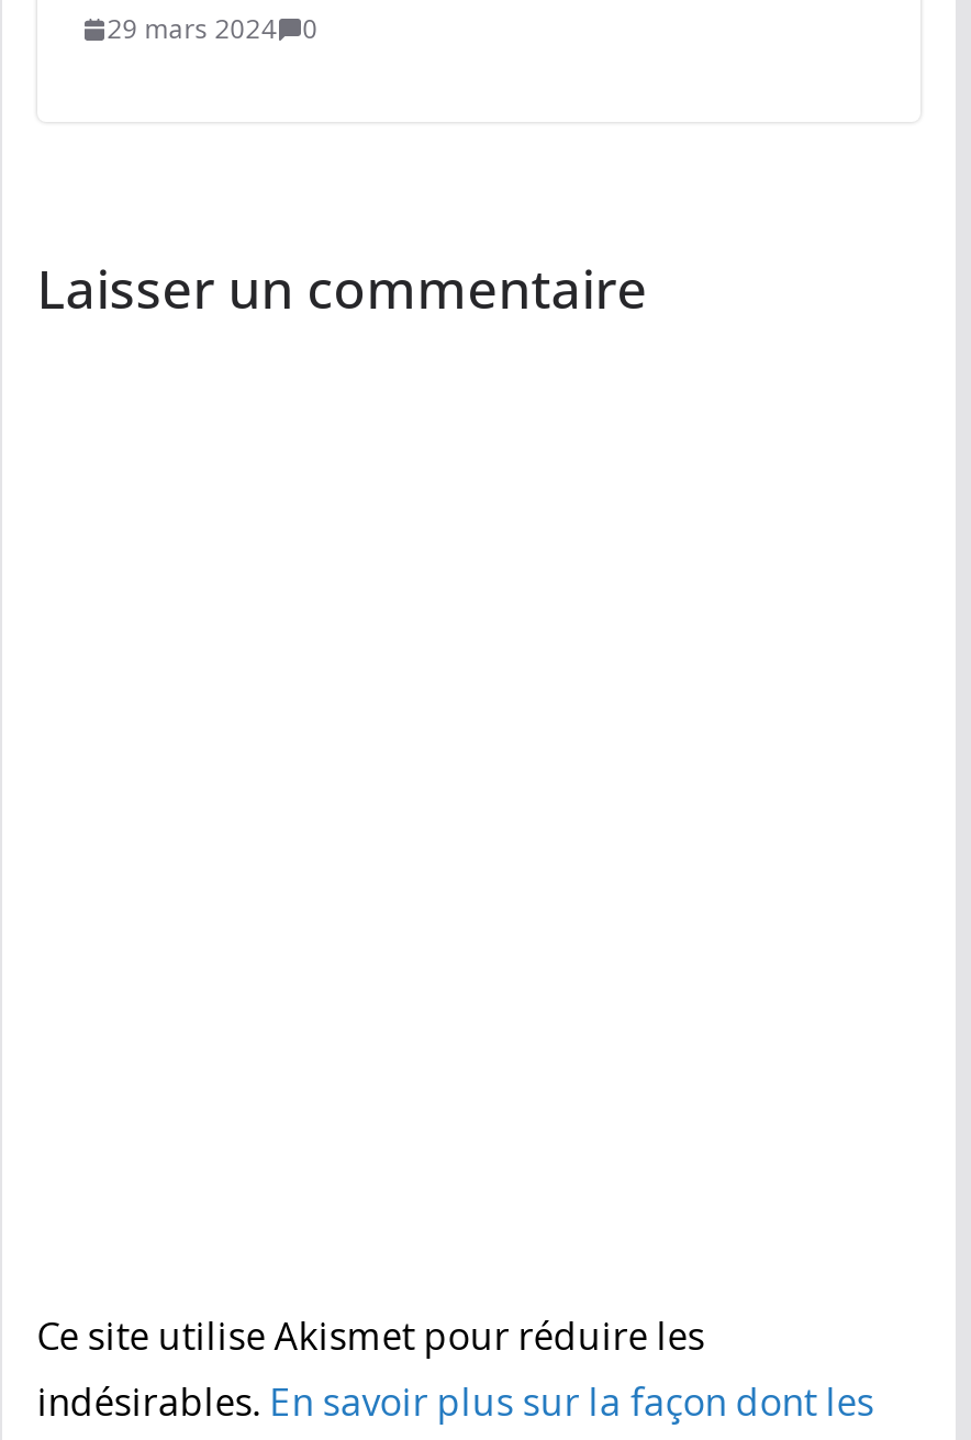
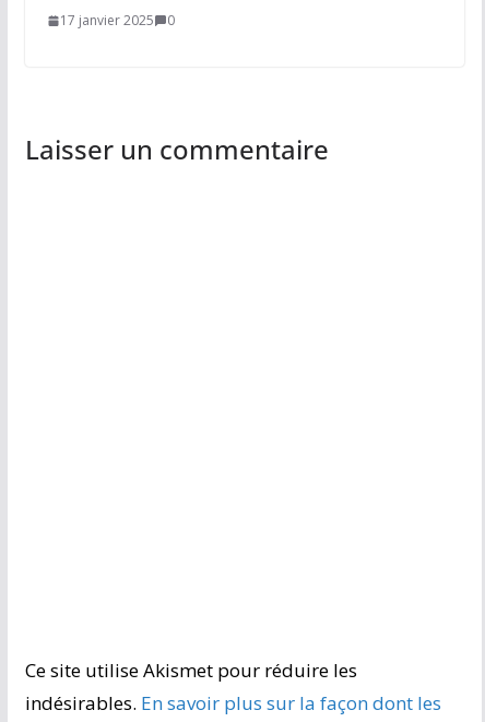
- 29 mars 2024 0
+ 17 janvier 2025 0
